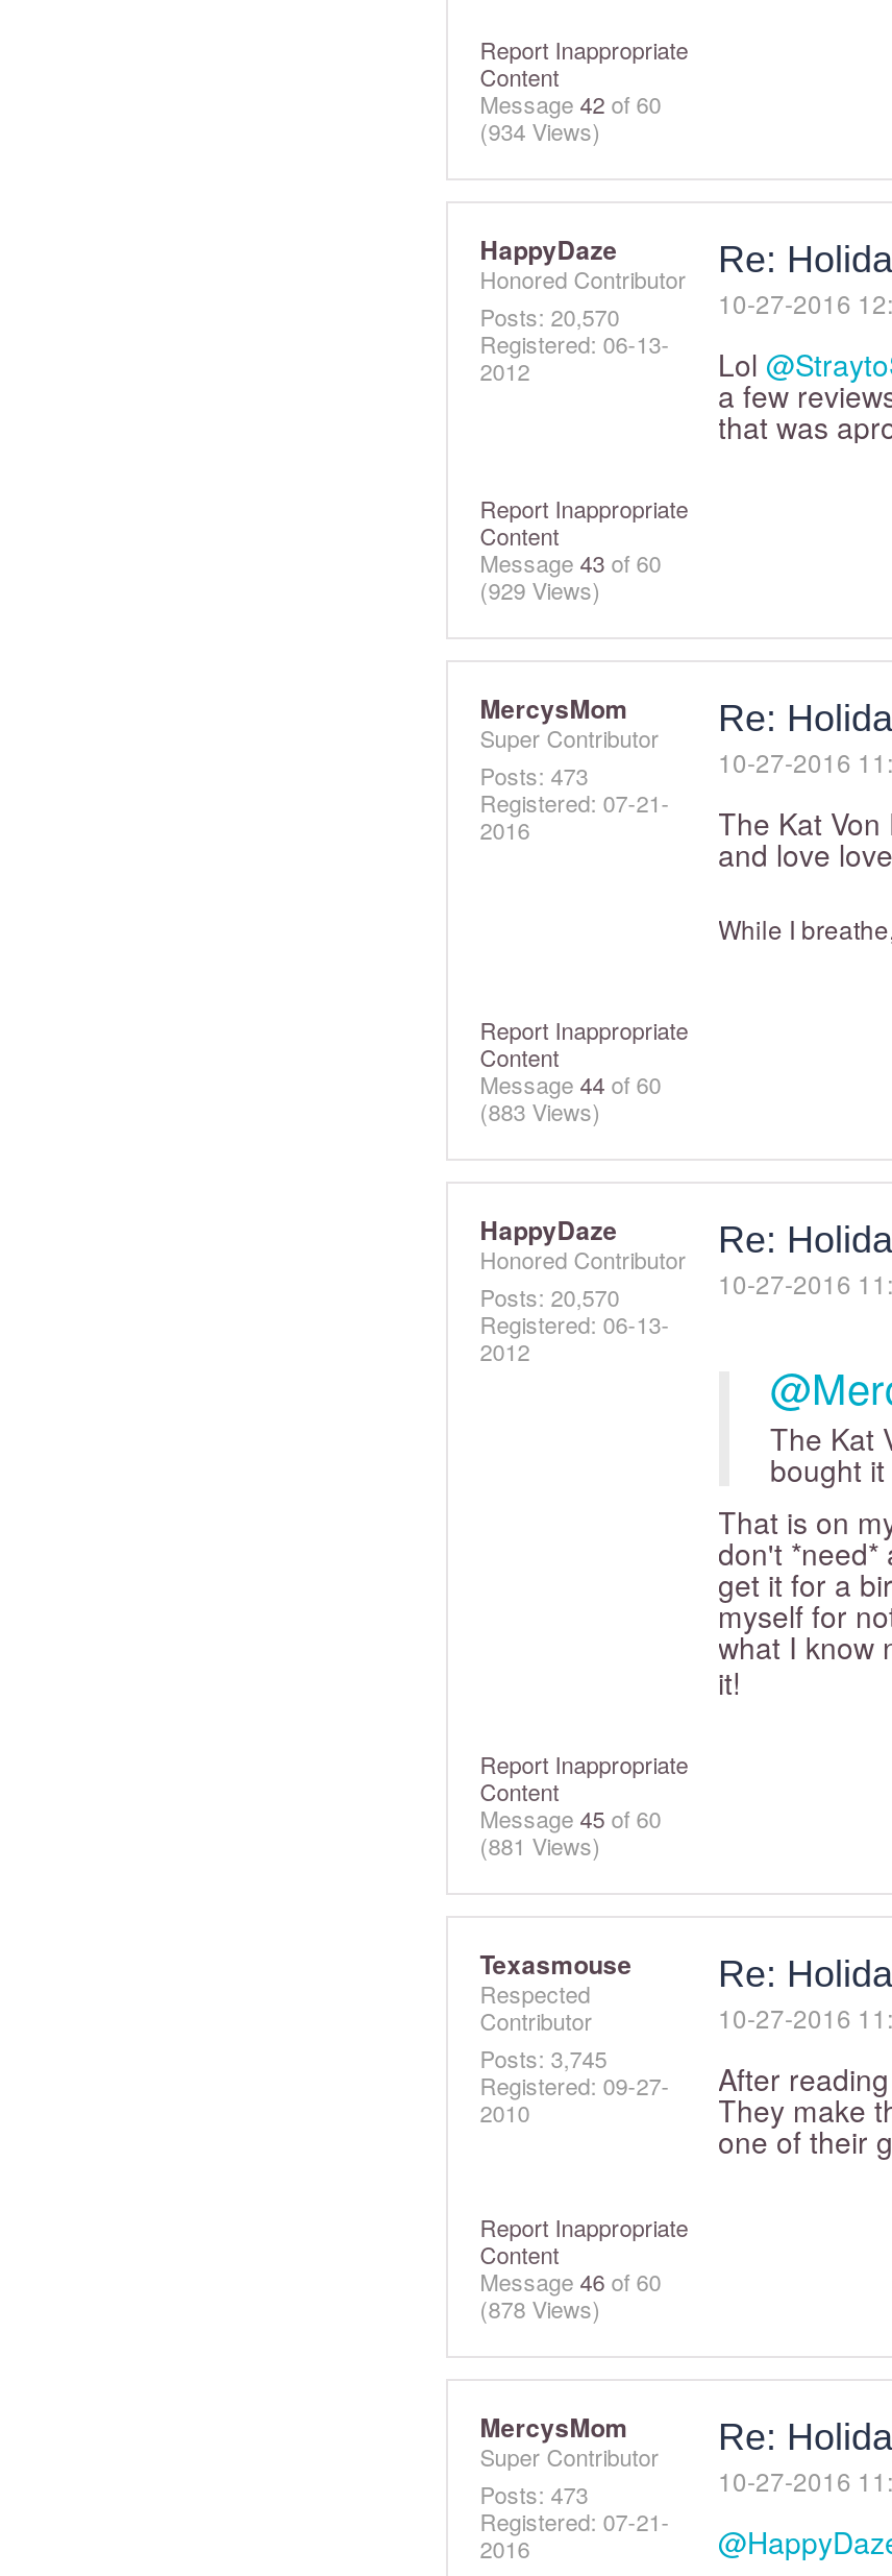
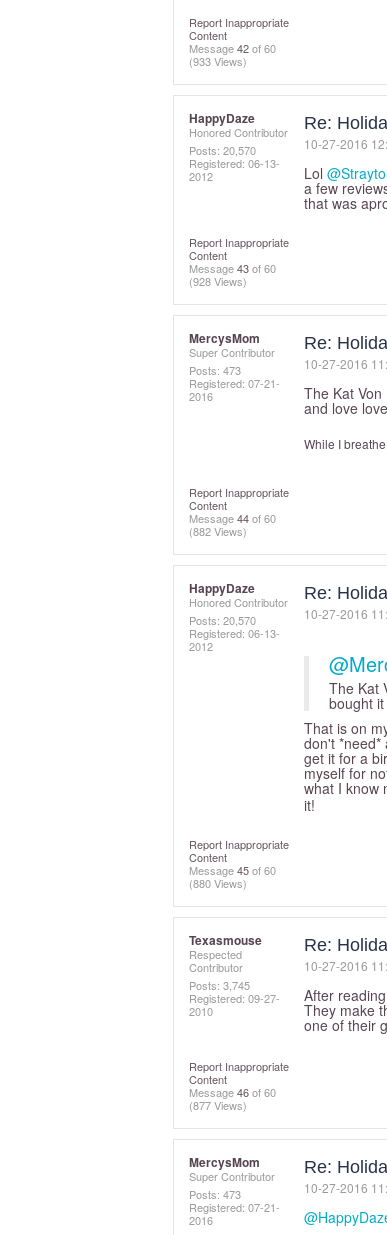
- (934 Views)
+ (933 Views)

- (929 Views)
+ (928 Views)

- (883 Views)
+ (882 Views)

- (881 Views)
+ (880 Views)

- (878 Views)
+ (877 Views)
